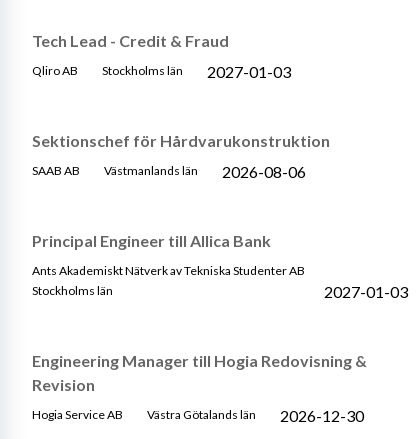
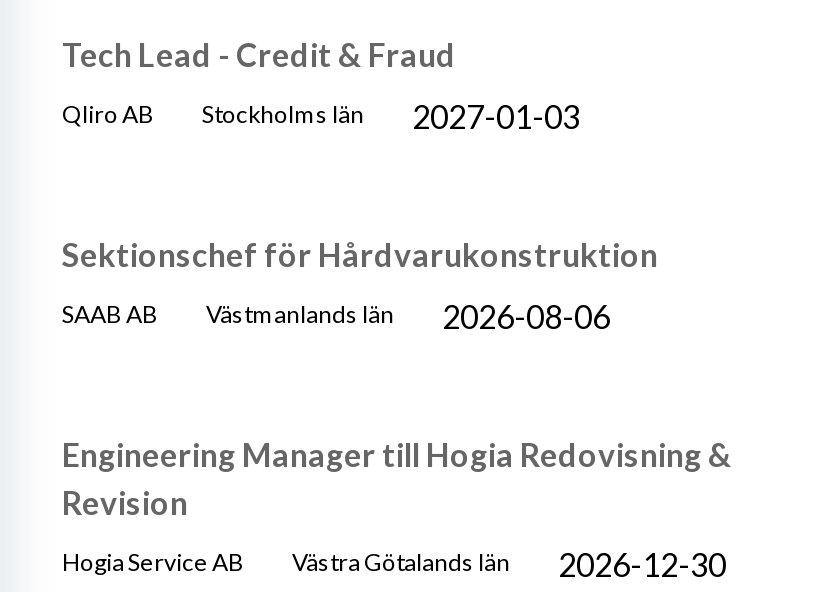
- Principal Engineer till Allica Bank
- Ants Akademiskt Nätverk av Tekniska Studenter AB
- Stockholms län
- 2027-01-03
